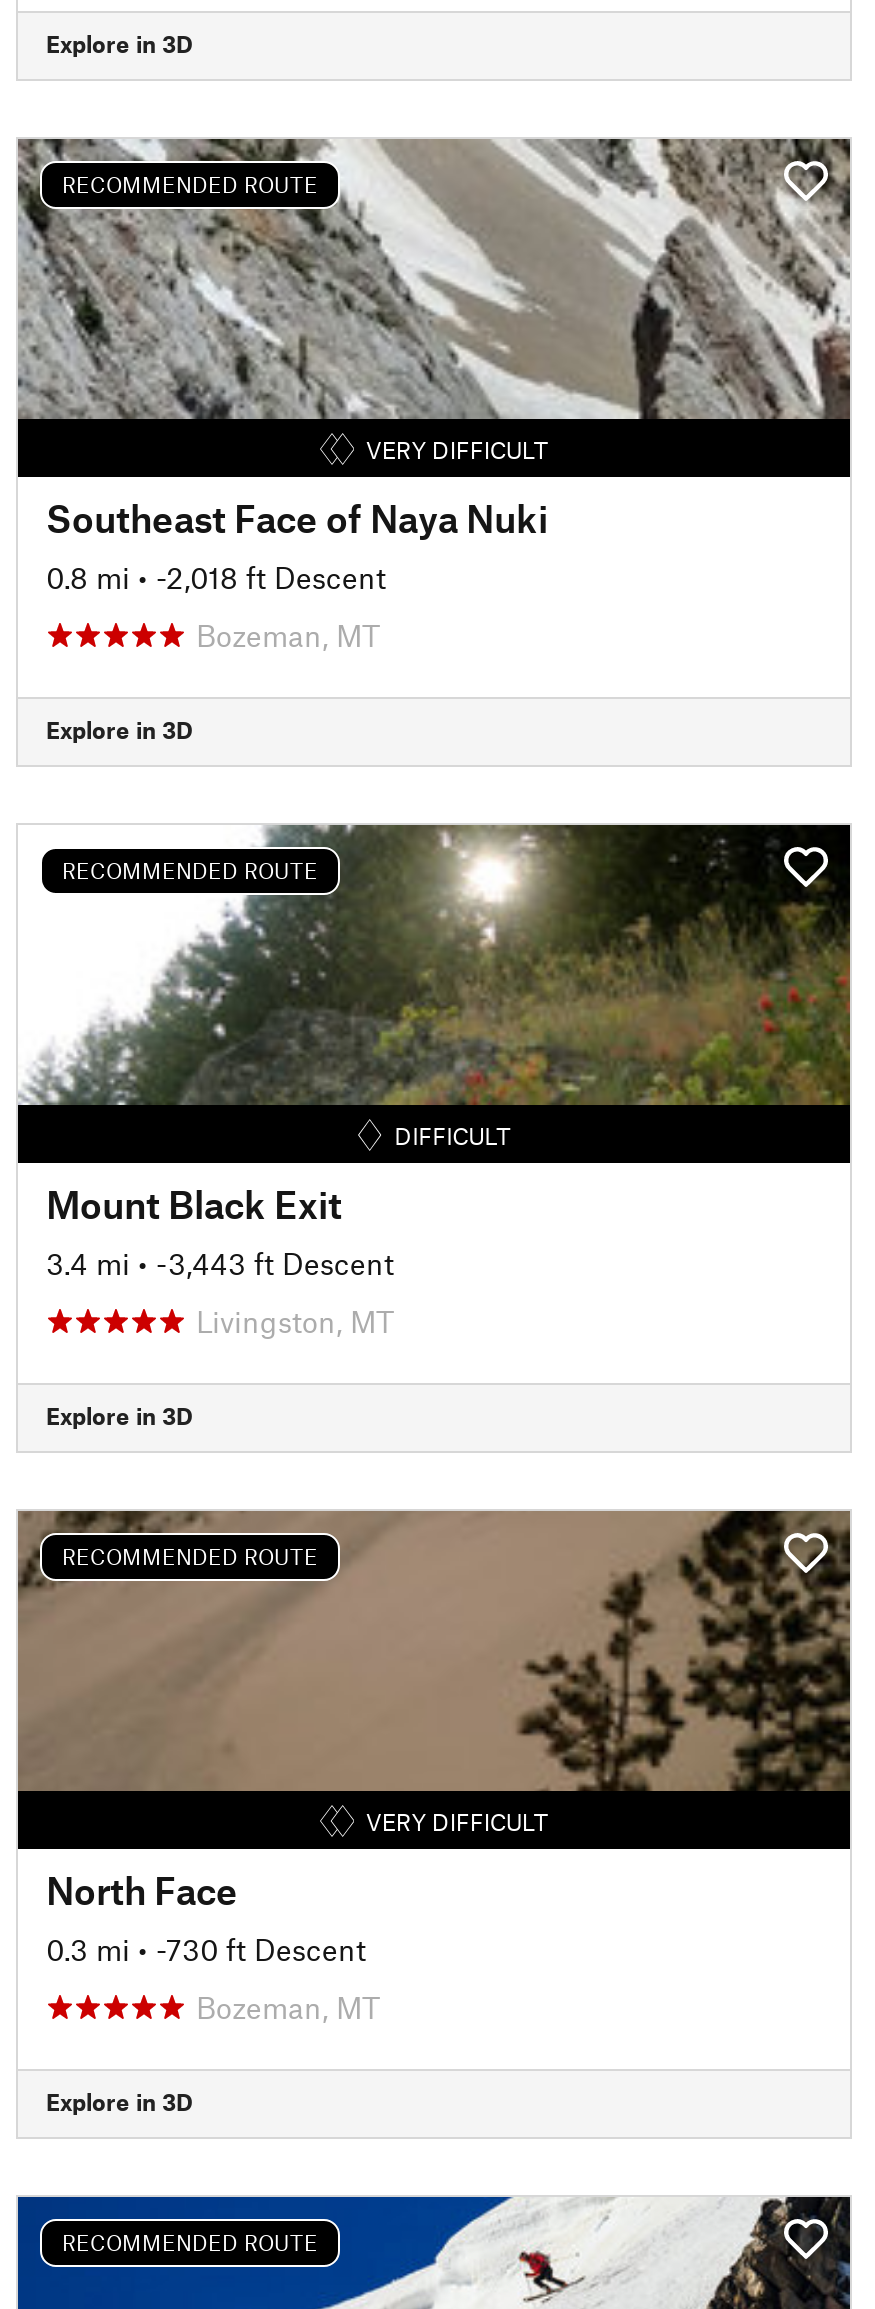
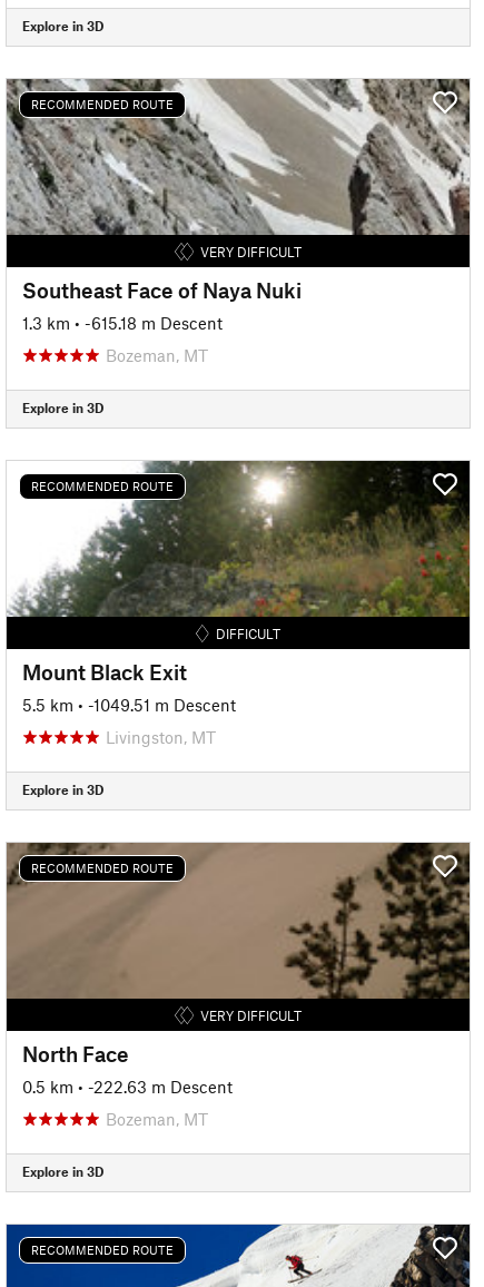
- 0.8 mi • -2,018 ft Descent
+ 1.3 km • -615.18 m Descent

- 3.4 mi • -3,443 ft Descent
+ 5.5 km • -1049.51 m Descent

- 0.3 mi • -730 ft Descent
+ 0.5 km • -222.63 m Descent
